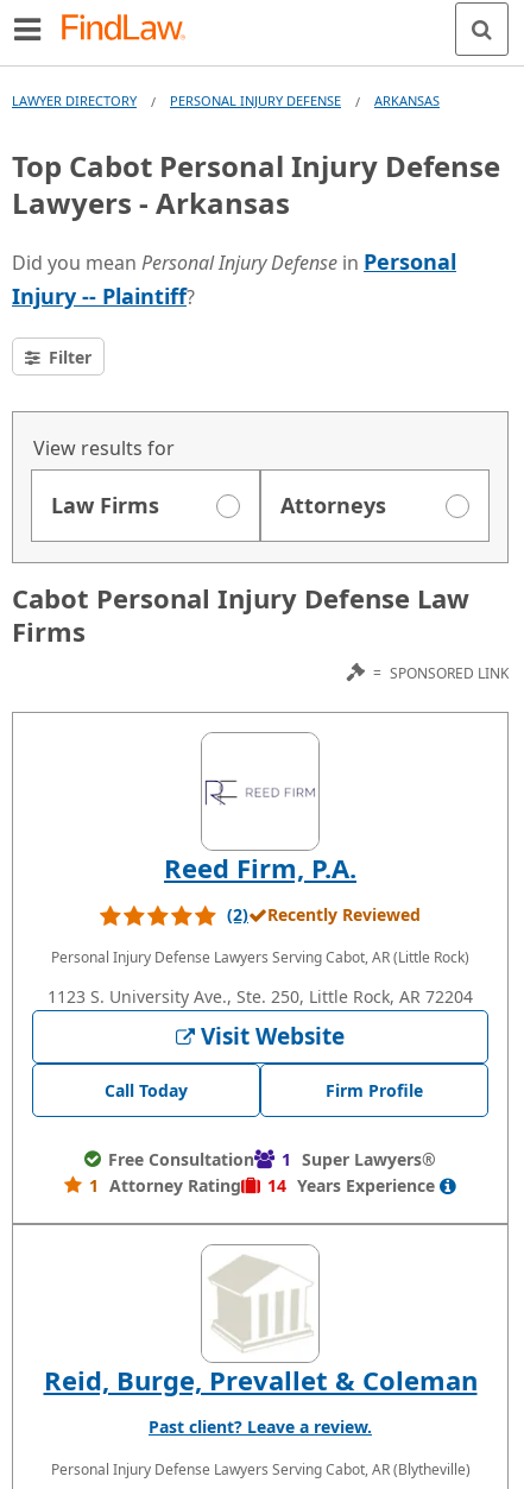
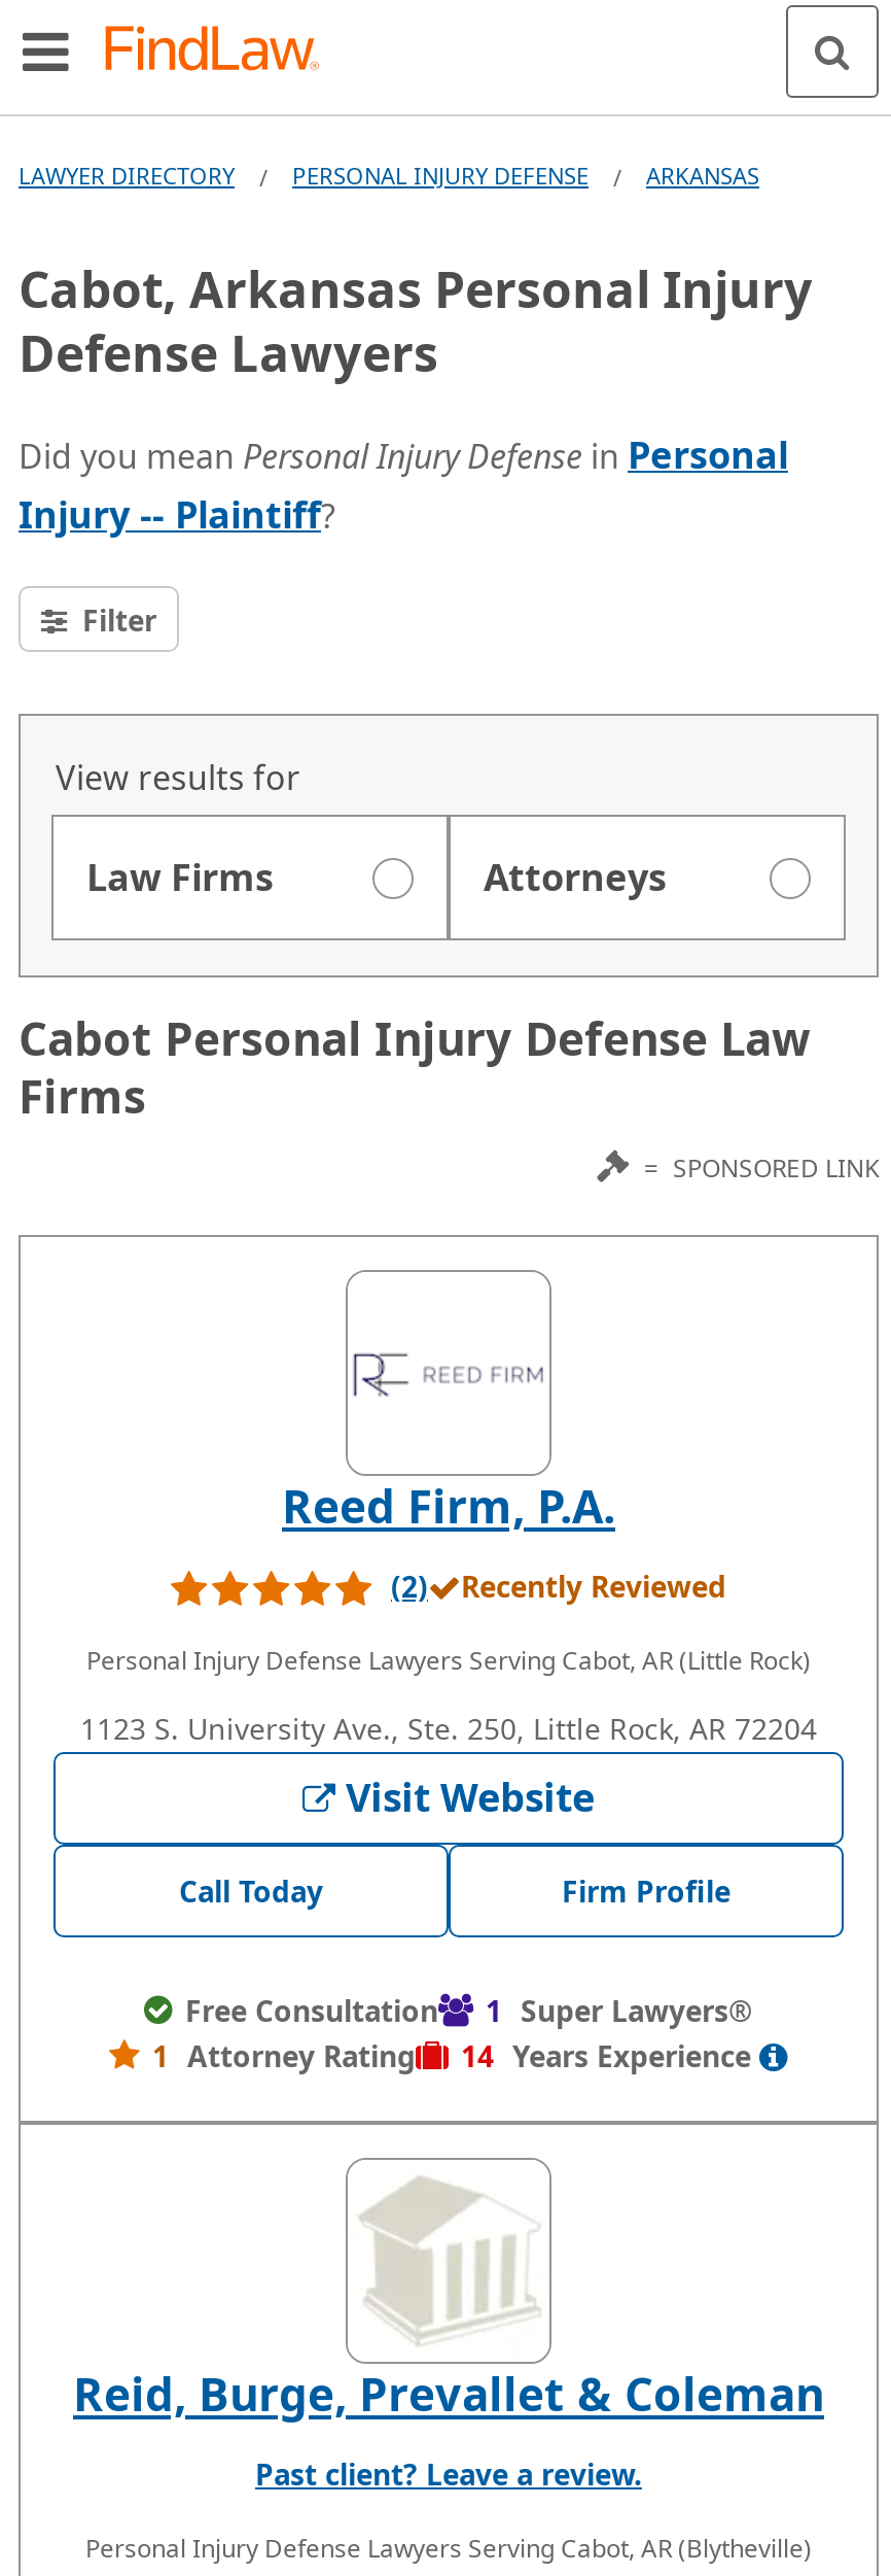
- Top Cabot Personal Injury Defense
- Lawyers - Arkansas
+ Cabot, Arkansas Personal Injury
+ Defense Lawyers
